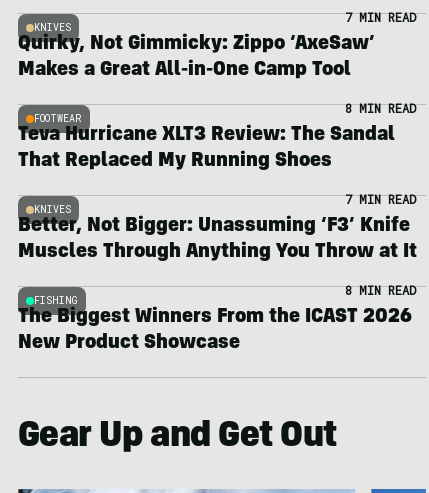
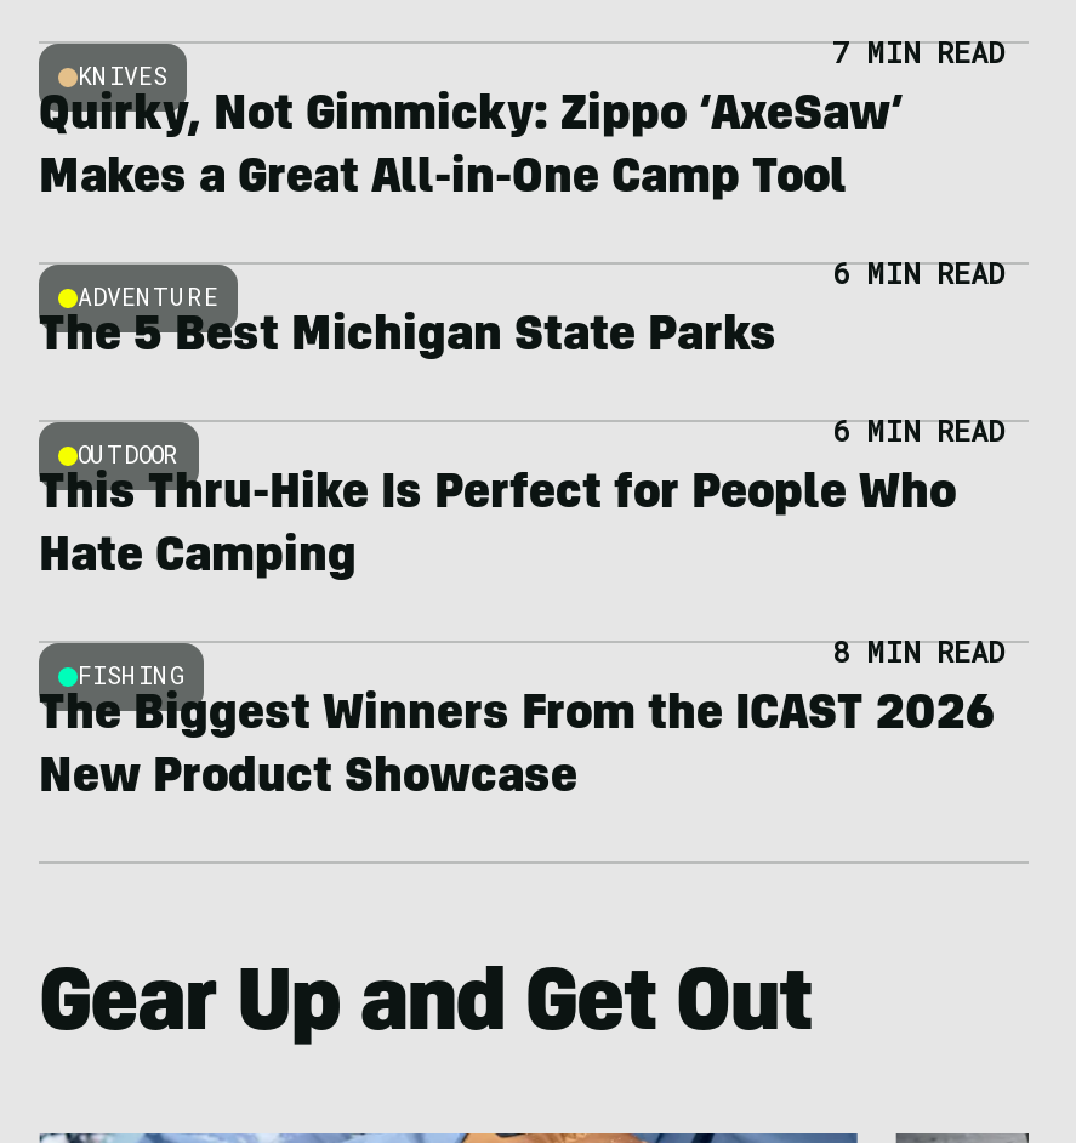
- 8 MIN READ
+ 6 MIN READ

- FOOTWEAR
+ ADVENTURE

- Teva Hurricane XLT3 Review: The Sandal
- That Replaced My Running Shoes
+ The 5 Best Michigan State Parks

- 7 MIN READ
+ 6 MIN READ

- KNIVES
+ OUTDOOR

- Better, Not Bigger: Unassuming ‘F3’ Knife
- Muscles Through Anything You Throw at It
+ This Thru-Hike Is Perfect for People Who
+ Hate Camping
